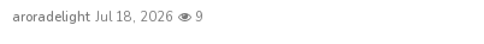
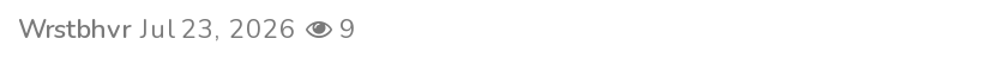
- aroradelight Jul 18, 2026
+ Wrstbhvr Jul 23, 2026
